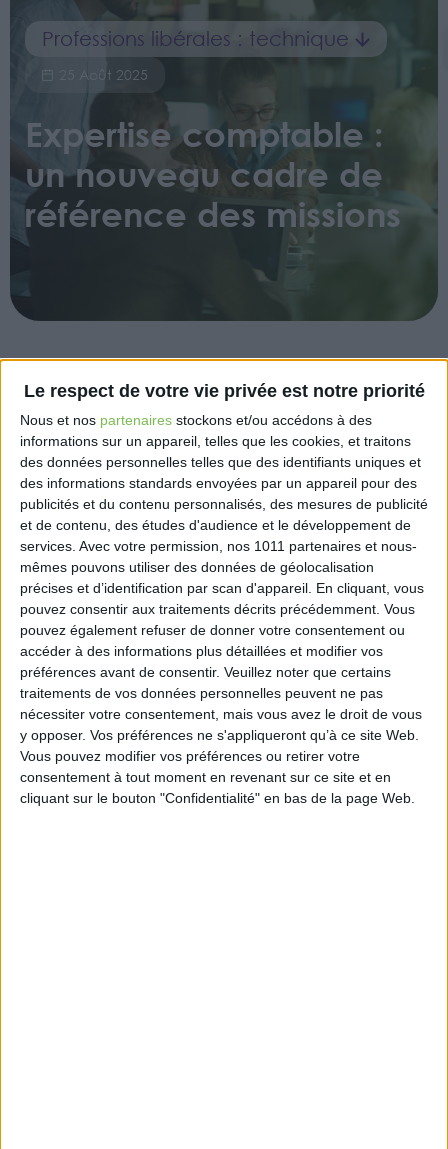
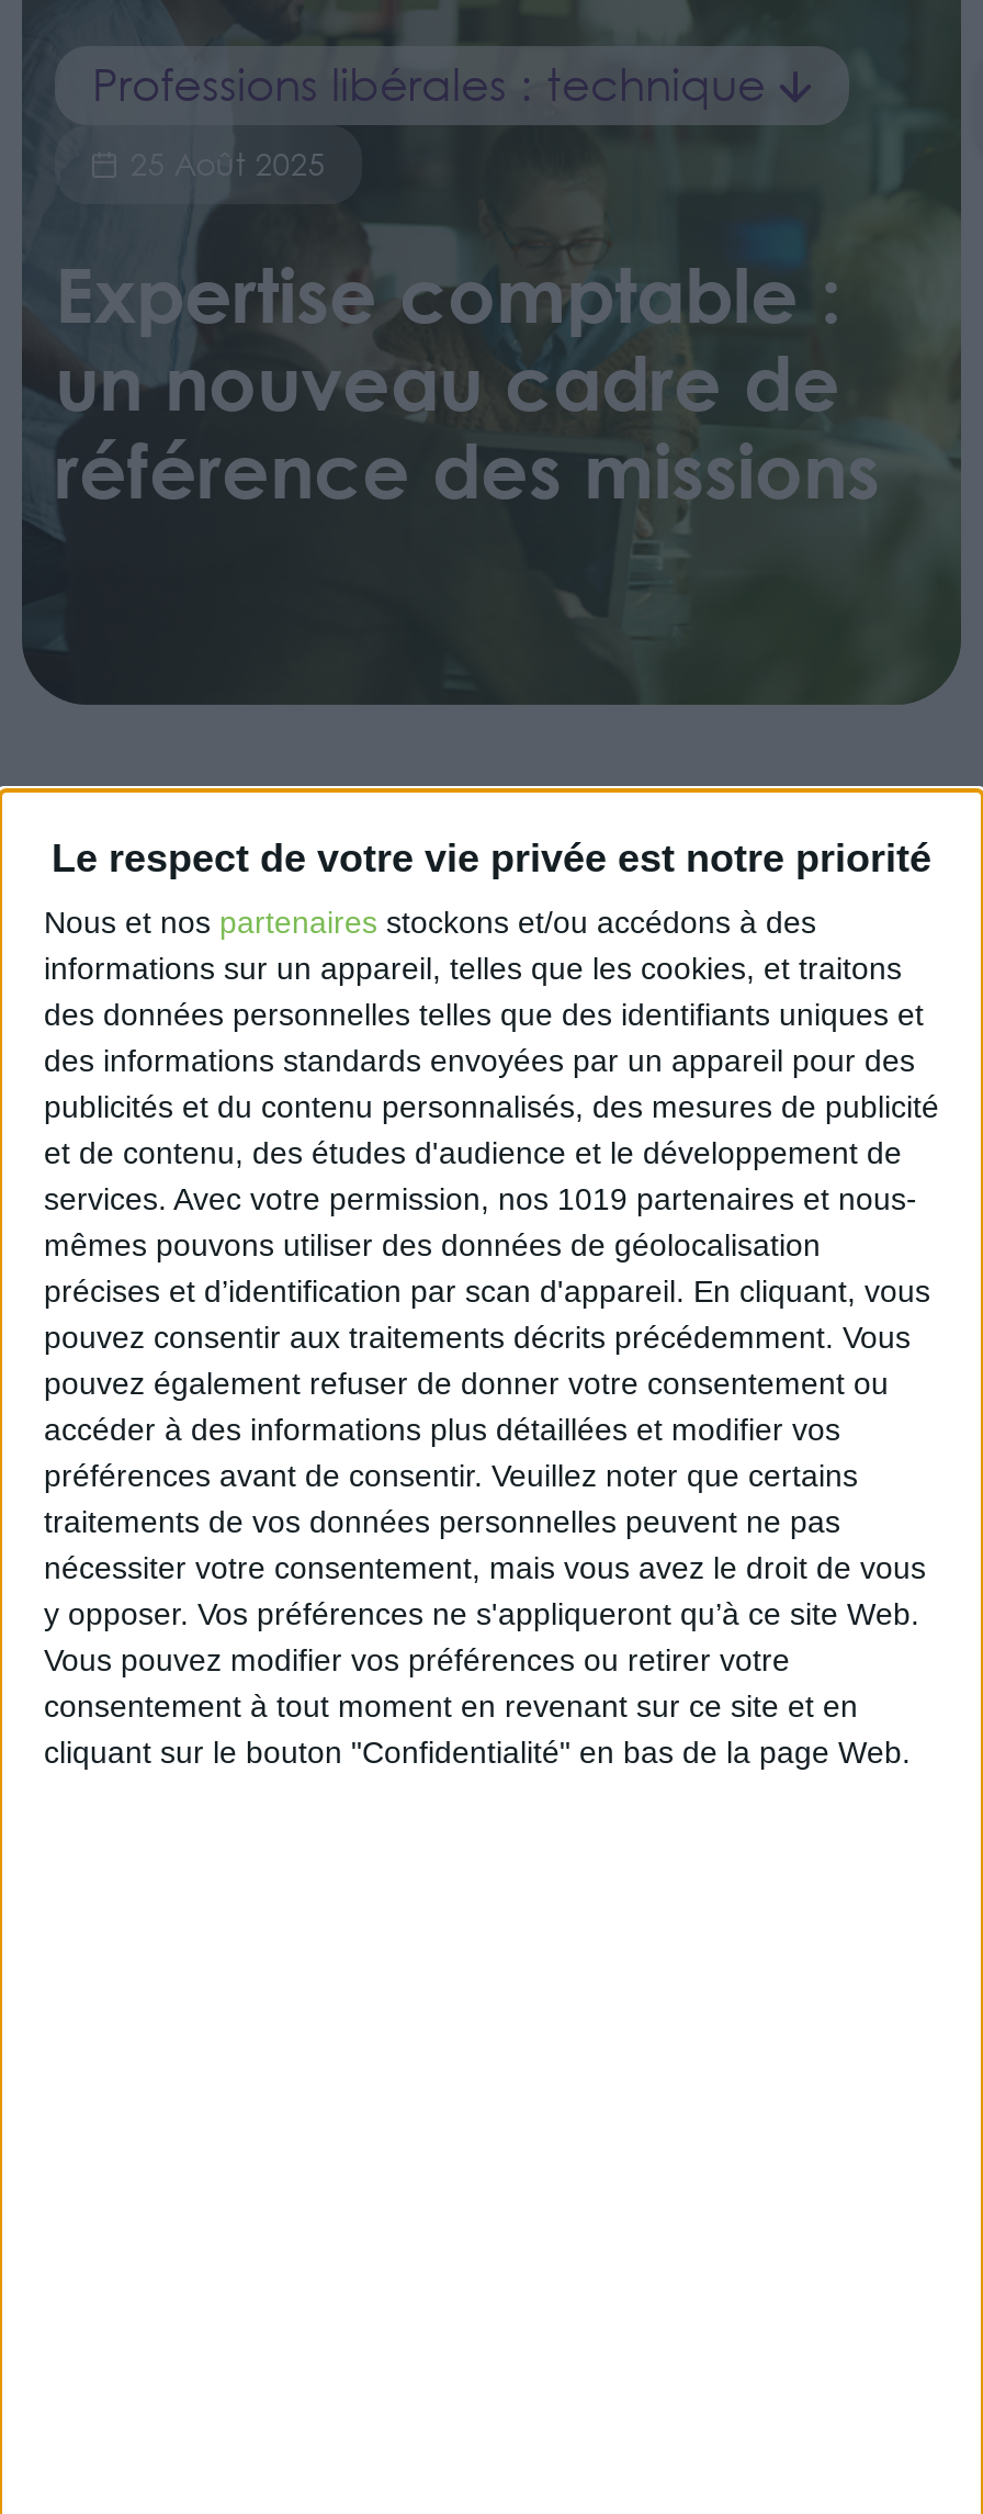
- services. Avec votre permission, nos 1011 partenaires et nous-
+ services. Avec votre permission, nos 1019 partenaires et nous-
